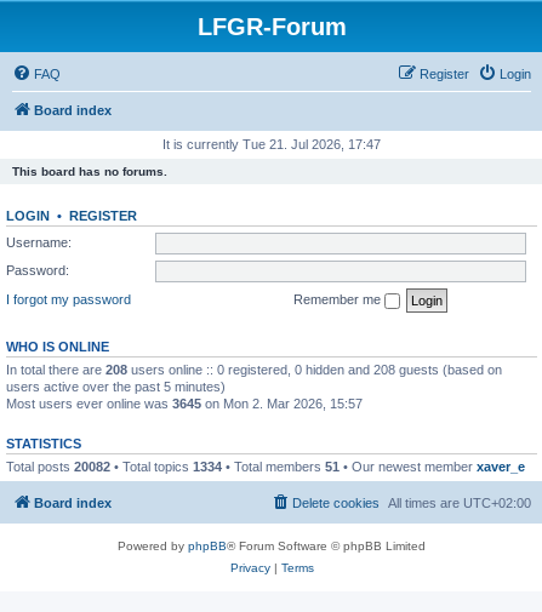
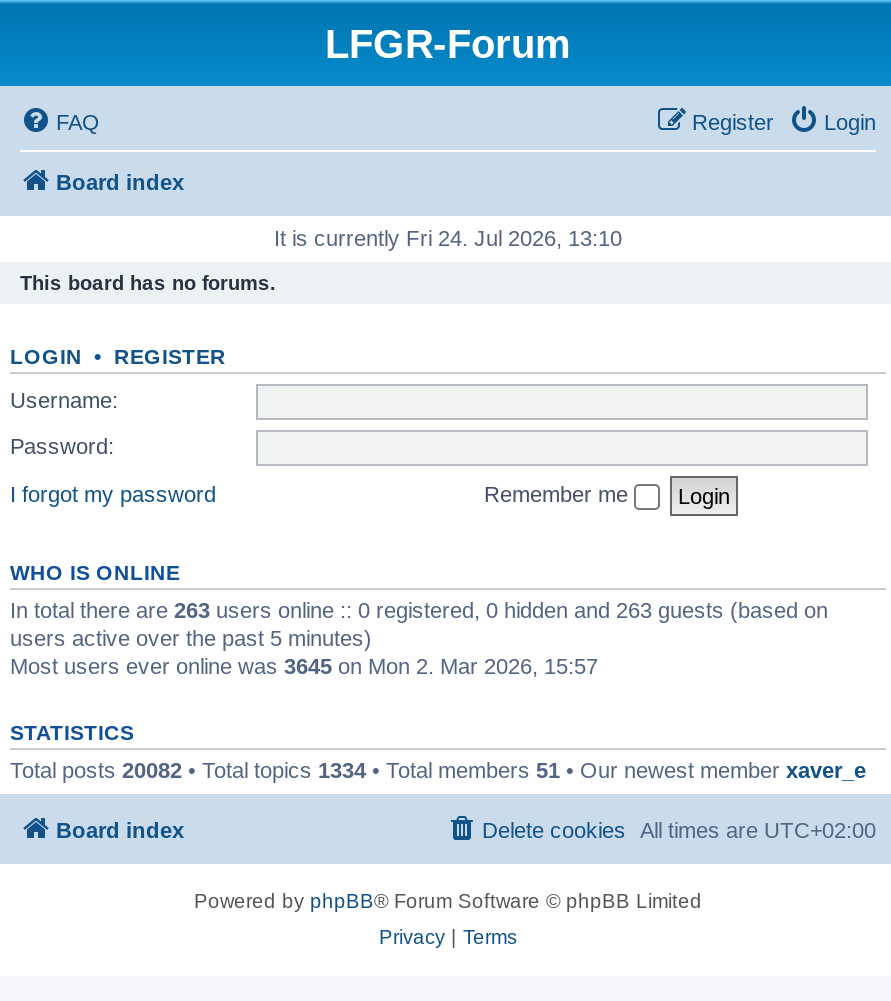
- It is currently Tue 21. Jul 2026, 17:47
+ It is currently Fri 24. Jul 2026, 13:10

- In total there are 208 users online :: 0 registered, 0 hidden and 208 guests (based on
+ In total there are 263 users online :: 0 registered, 0 hidden and 263 guests (based on
